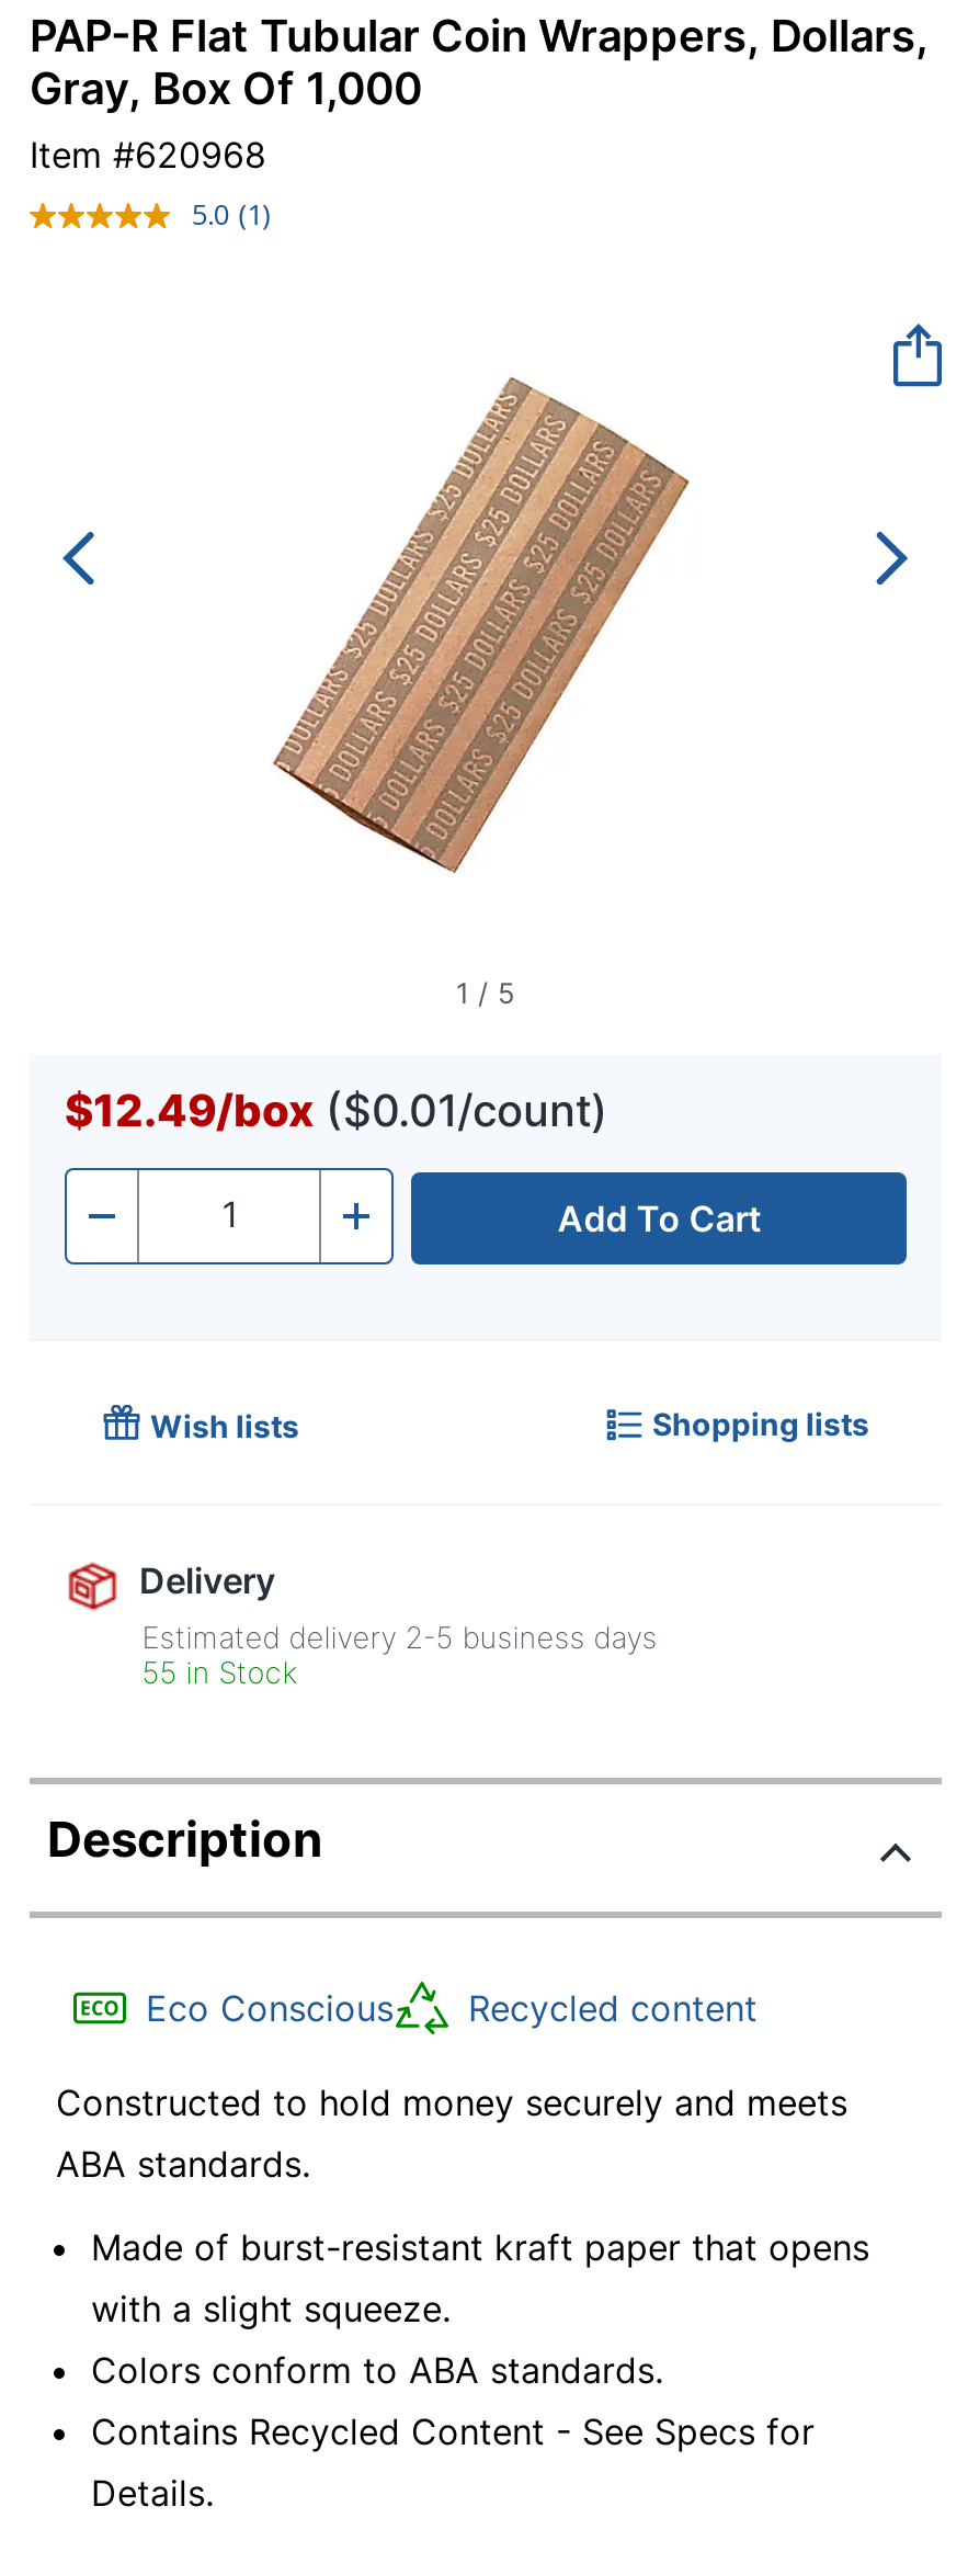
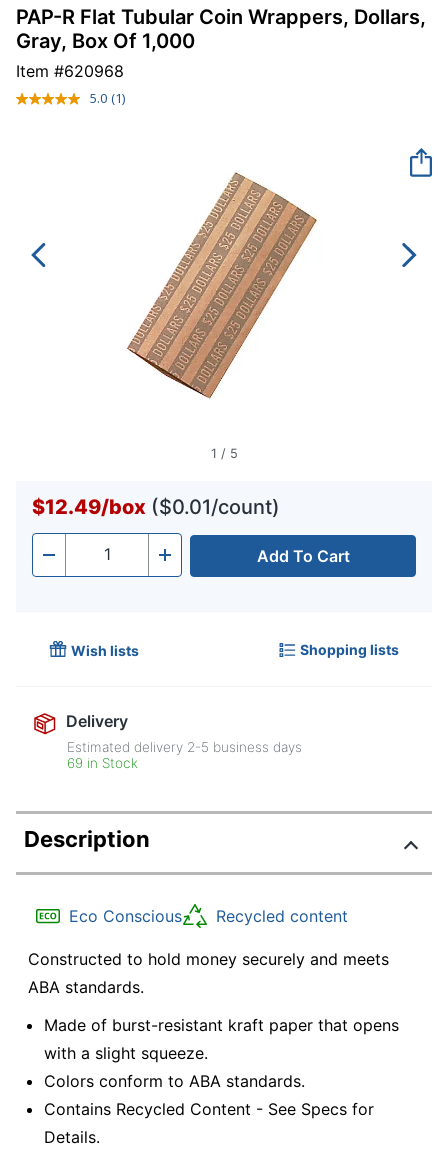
- 55 in Stock
+ 69 in Stock
